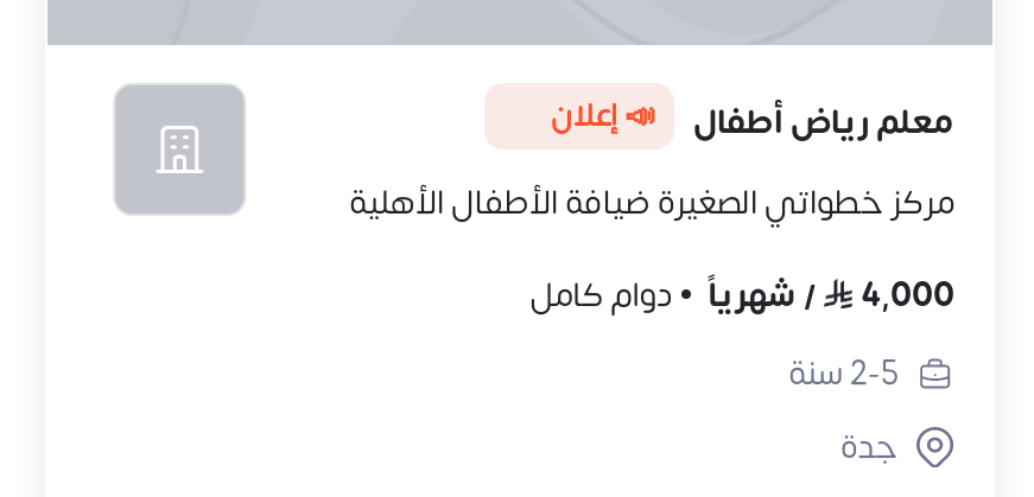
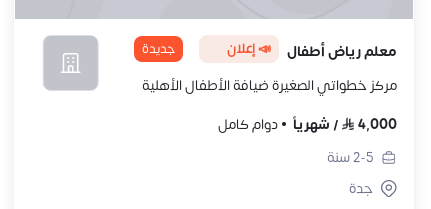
+ جديدة
